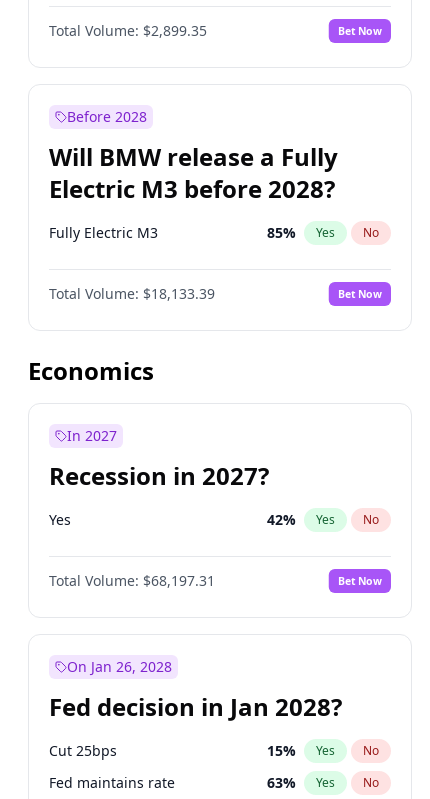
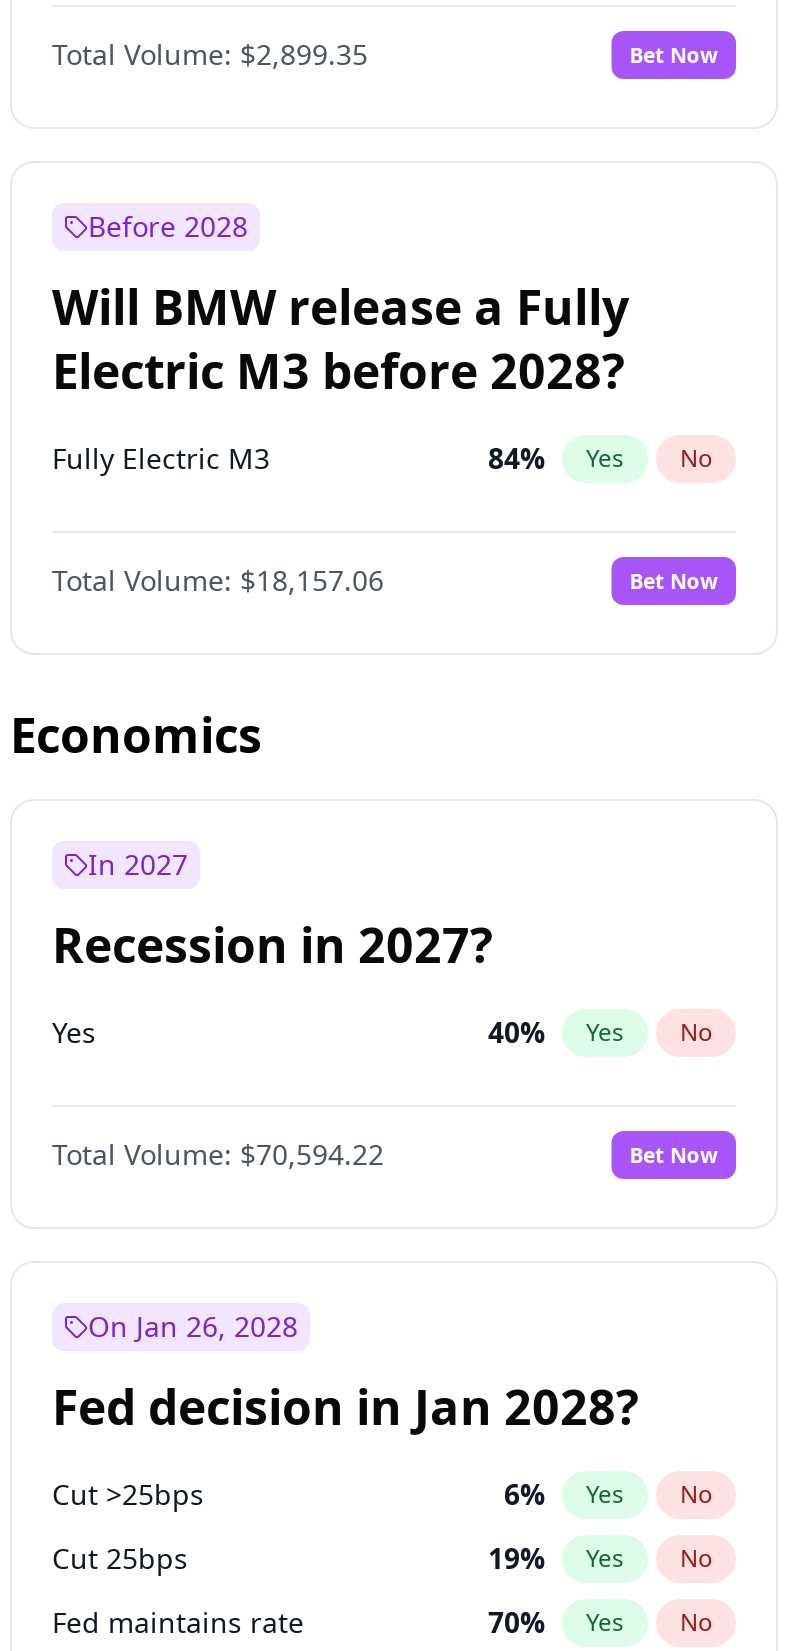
- 85% Yes No
+ 84% Yes No

- Total Volume: $18,133.39
+ Total Volume: $18,157.06

- 42% Yes No
+ 40% Yes No

- Total Volume: $68,197.31
+ Total Volume: $70,594.22

+ Cut >25bps
+ 6%
+ Yes
+ No

- 15% Yes No
+ 19% Yes No

- 63% Yes No
+ 70% Yes No
